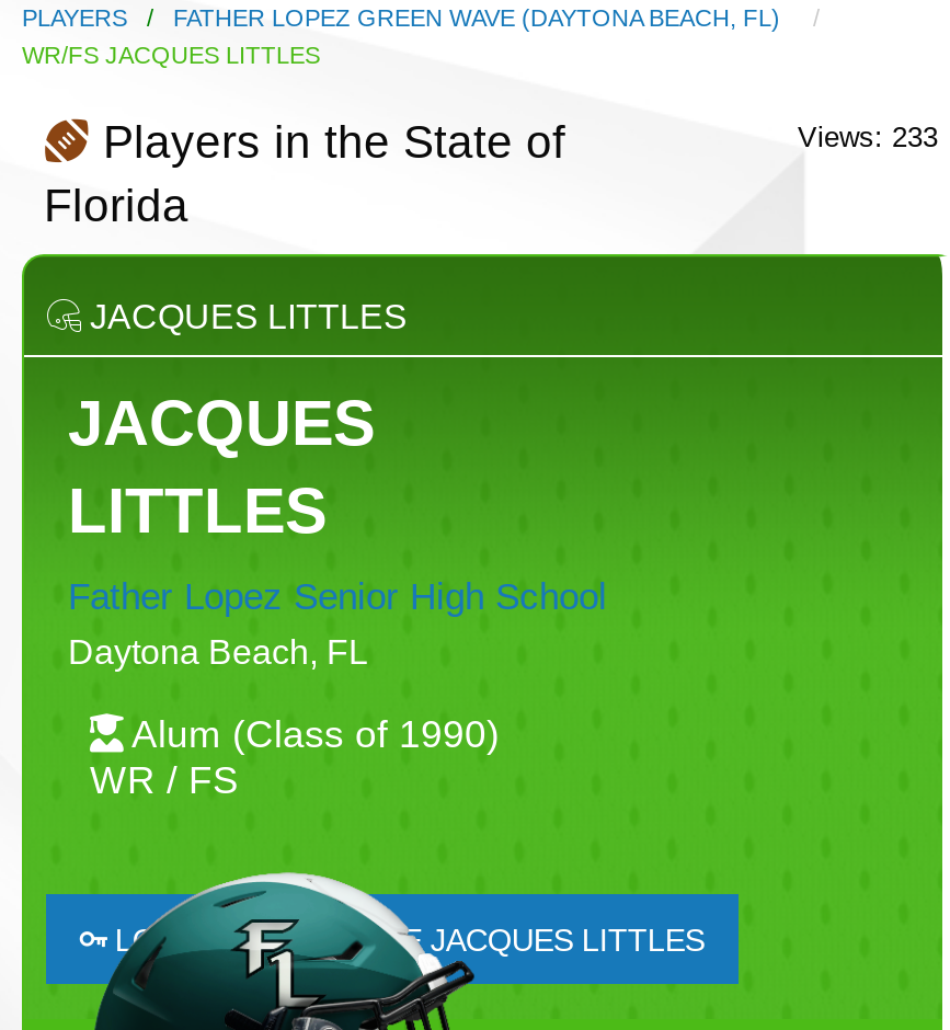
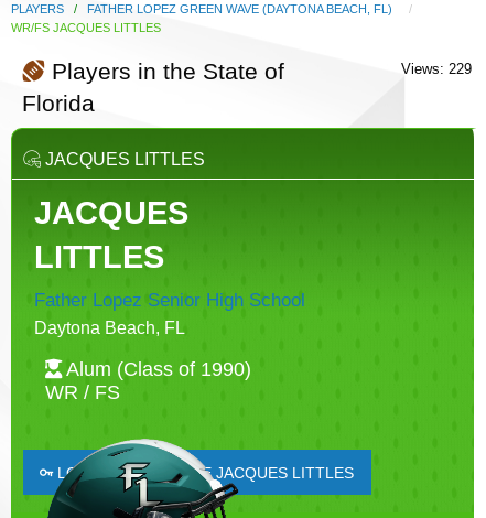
- Views: 233
+ Views: 229
